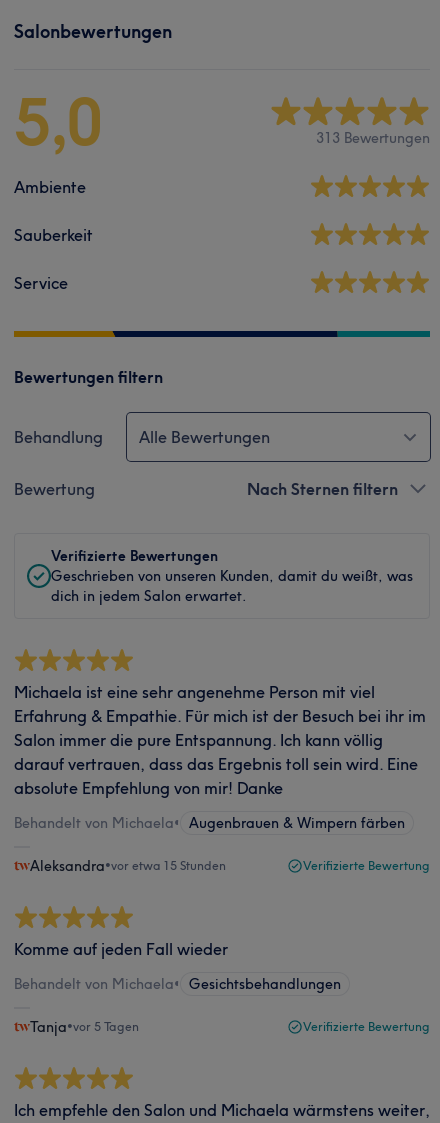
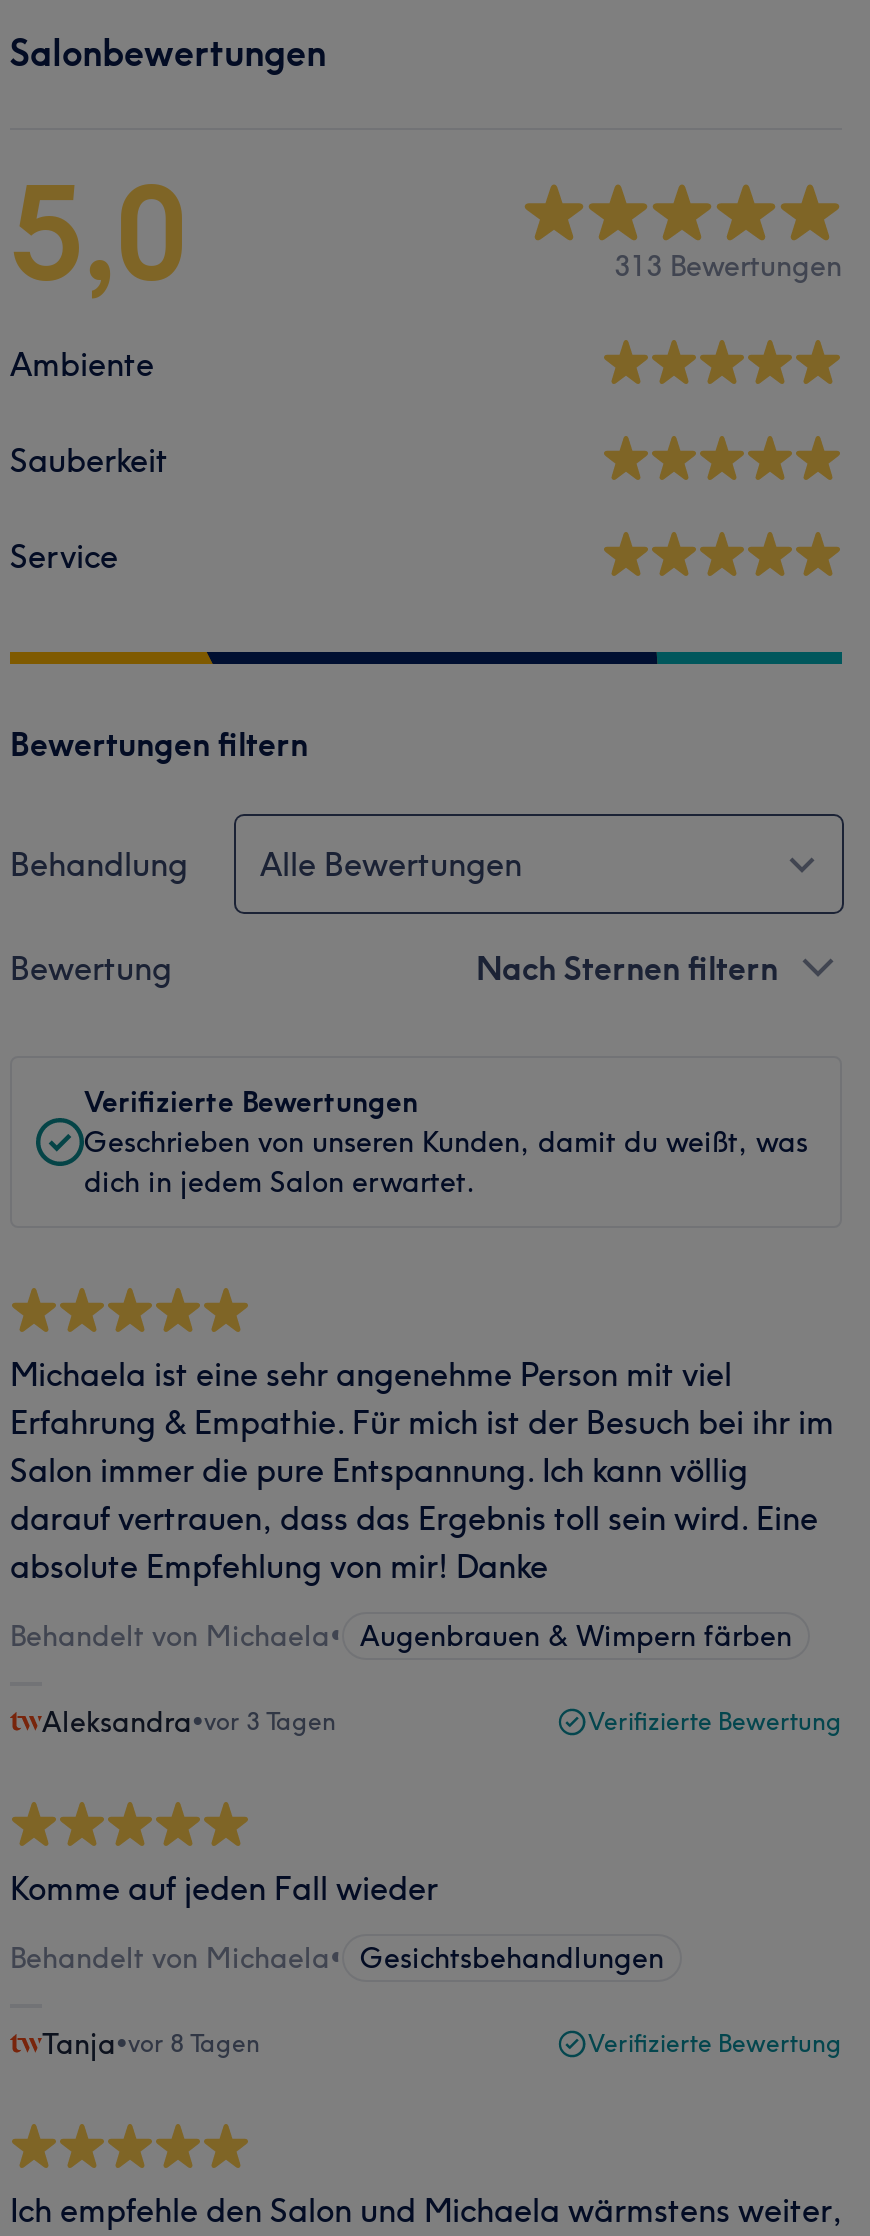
- Aleksandra•vor etwa 15 Stunden
+ Aleksandra•vor 3 Tagen

- Tanja•vor 5 Tagen
+ Tanja•vor 8 Tagen
